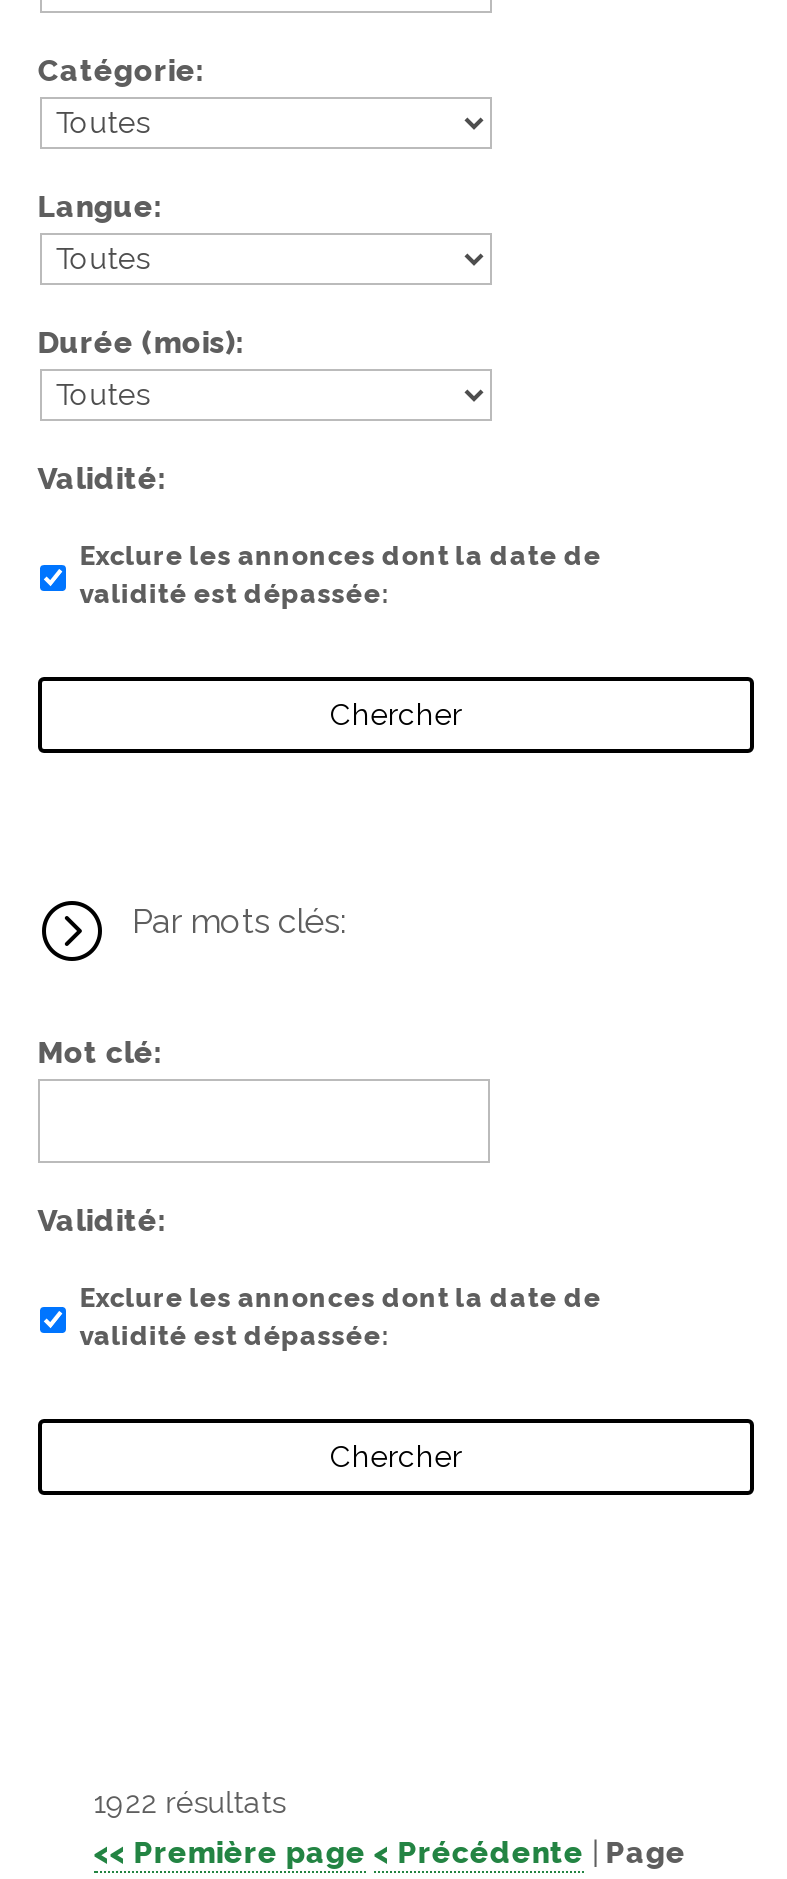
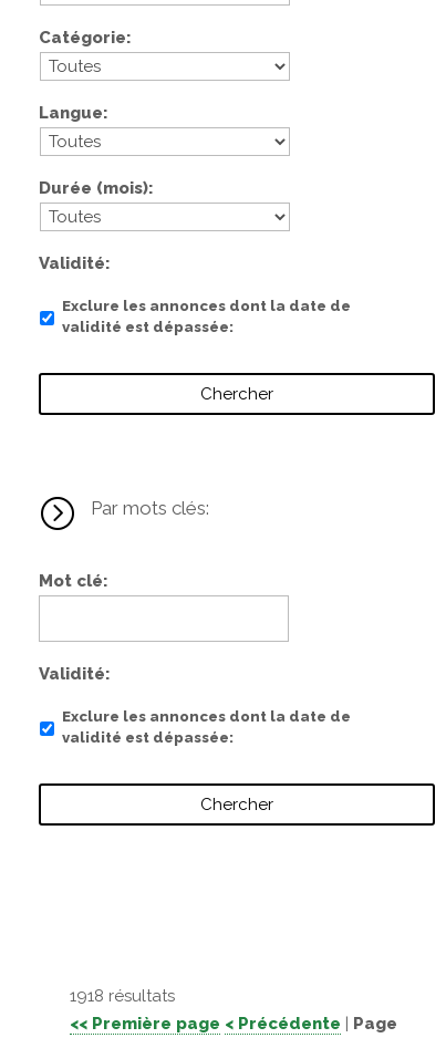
- 1922 résultats
+ 1918 résultats
